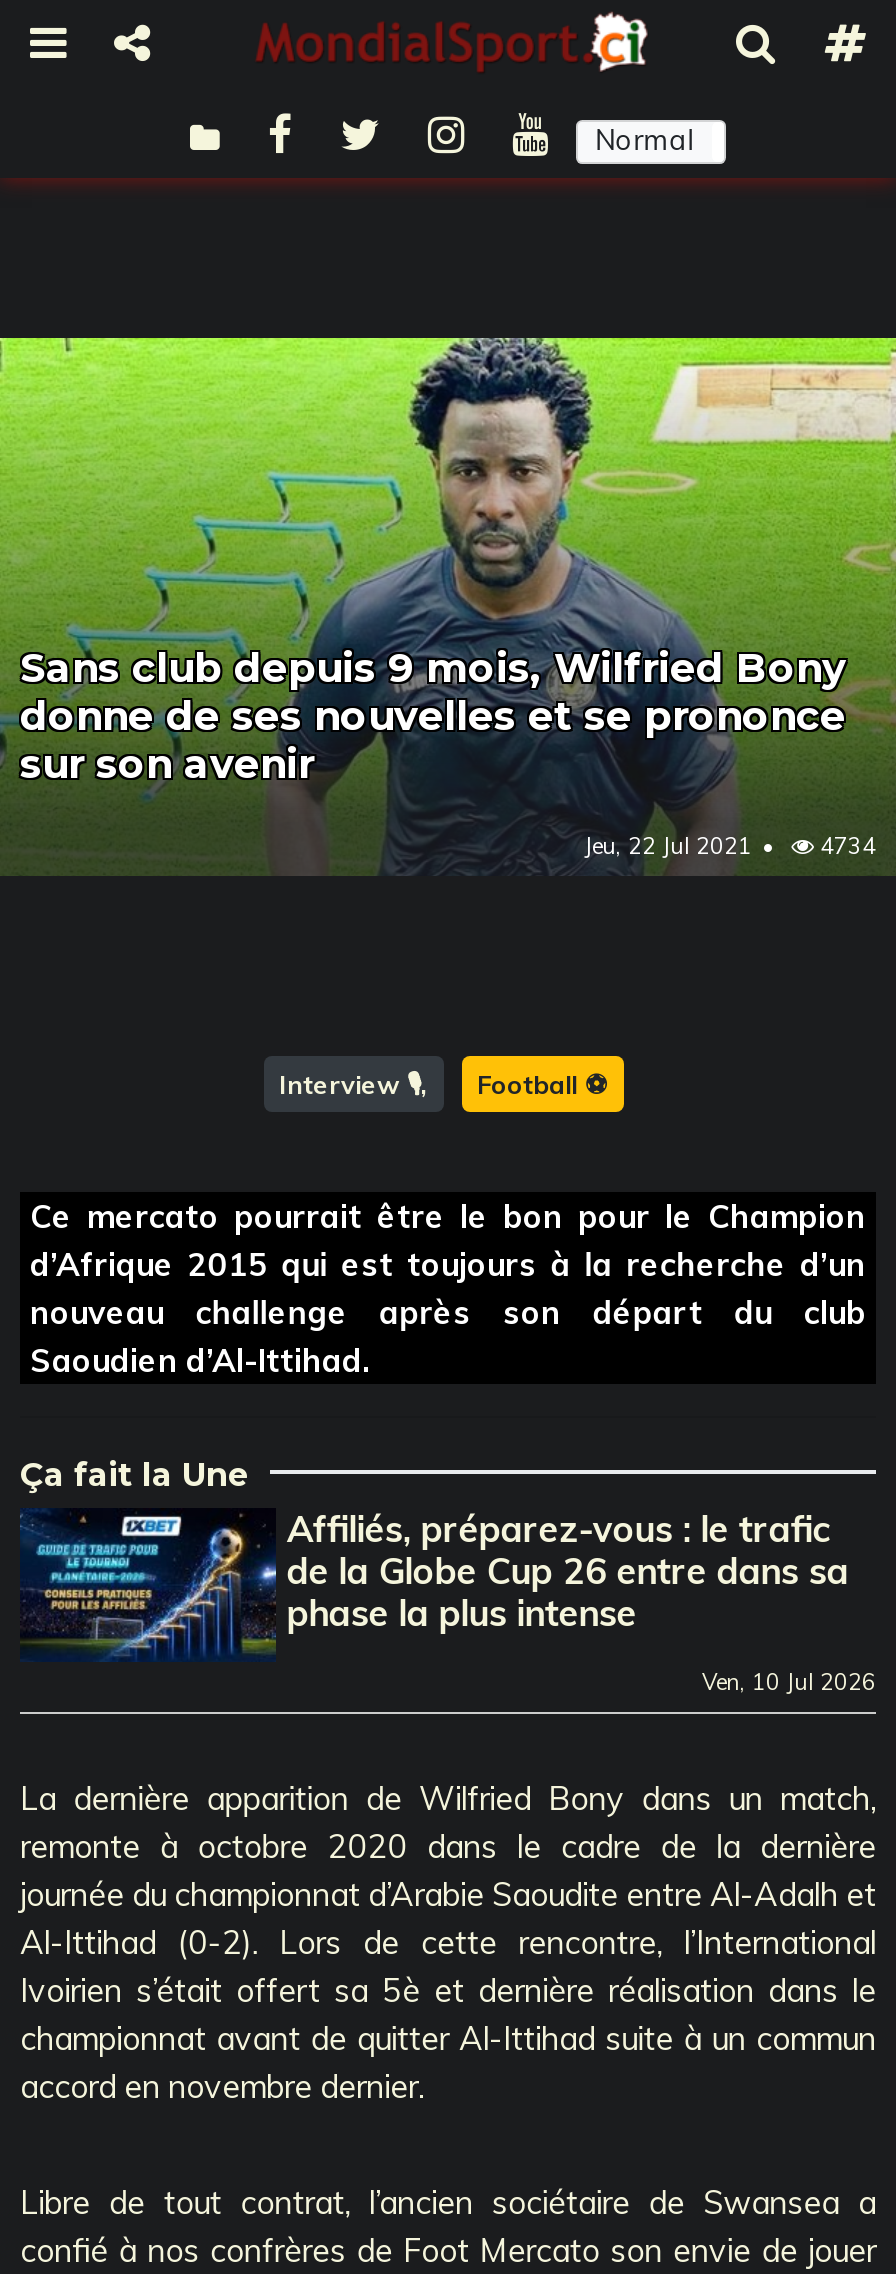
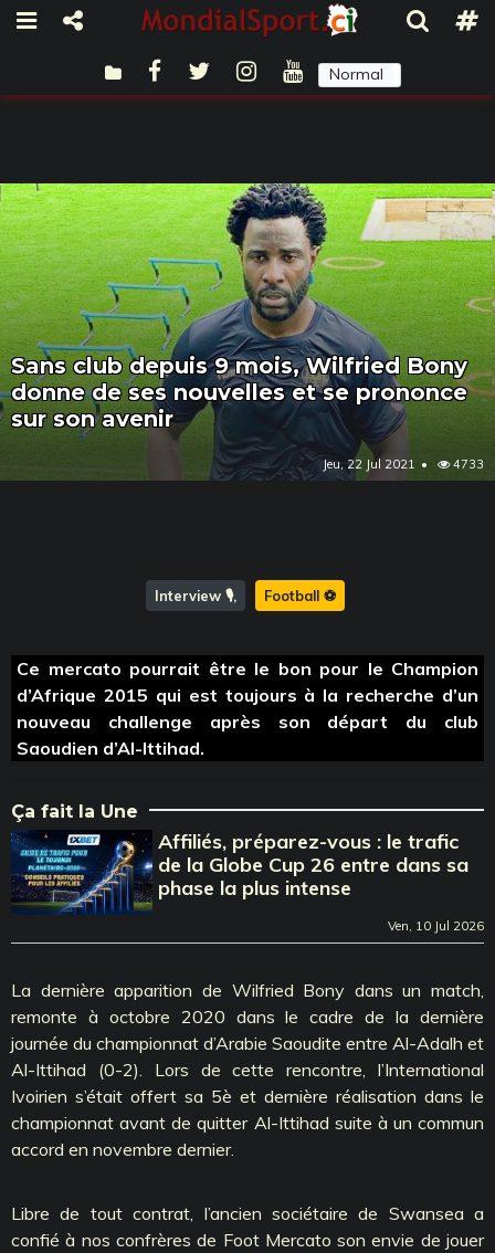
- 4734
+ 4733
